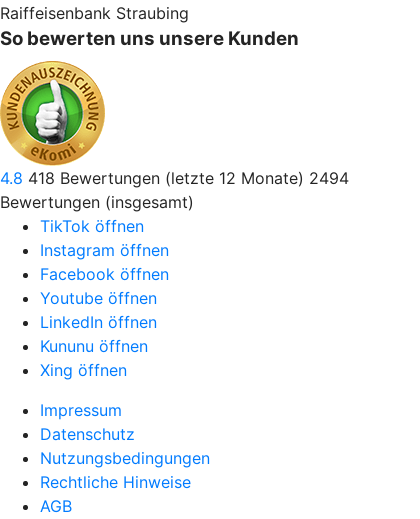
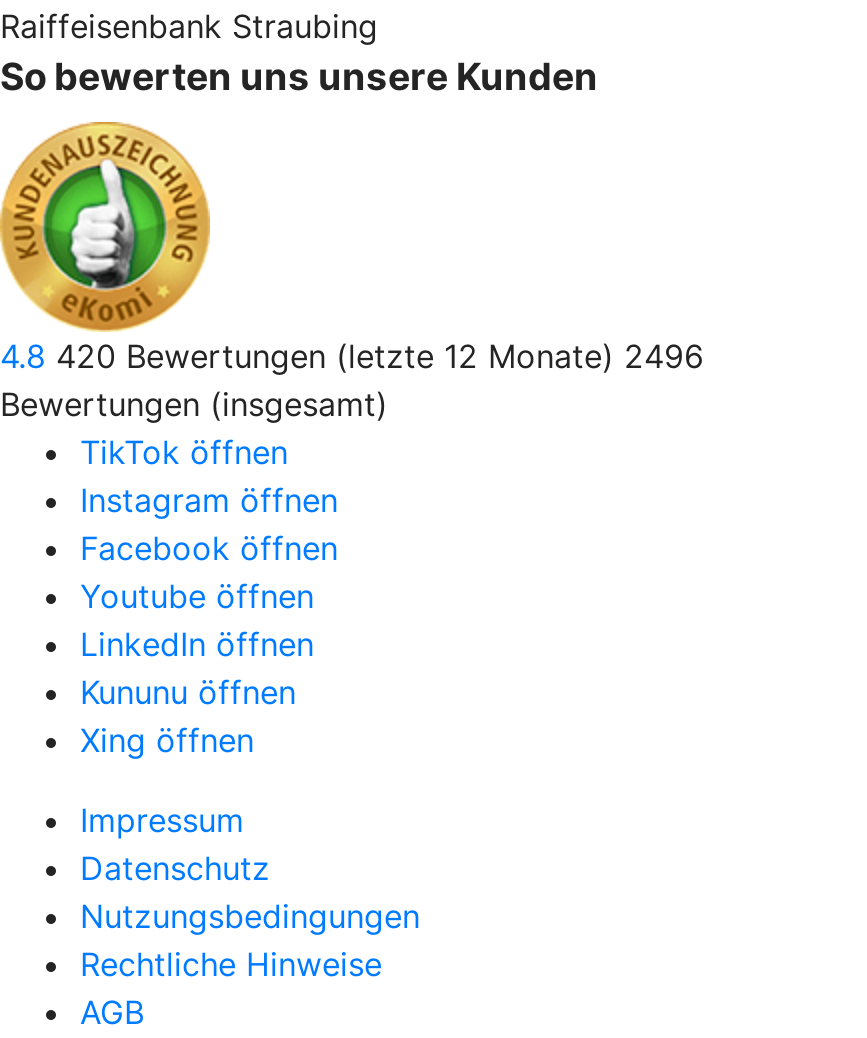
- 4.8 418 Bewertungen (letzte 12 Monate) 2494
+ 4.8 420 Bewertungen (letzte 12 Monate) 2496
